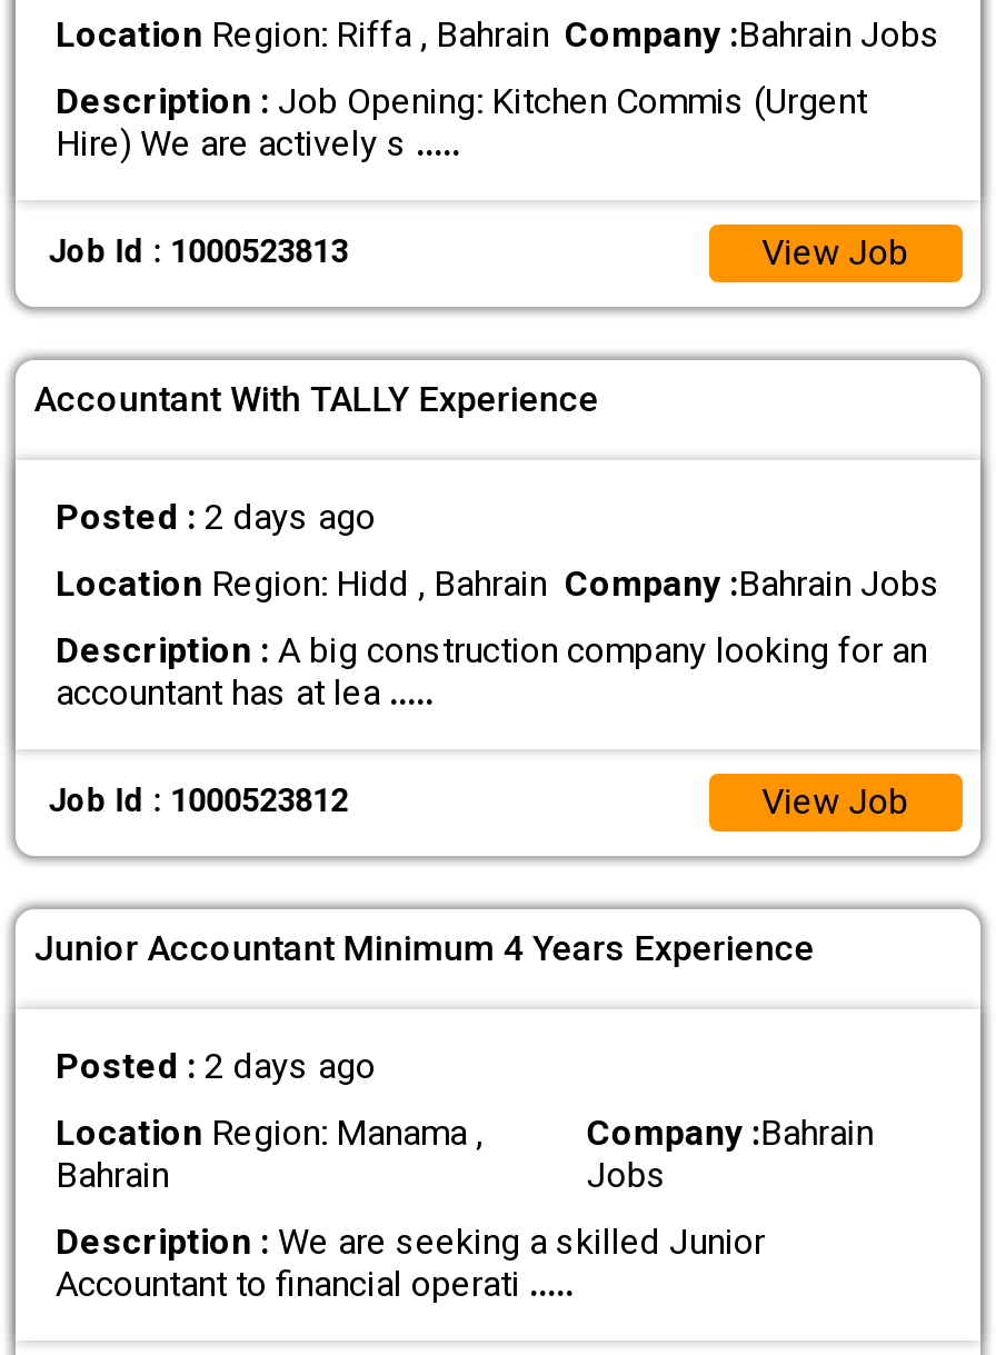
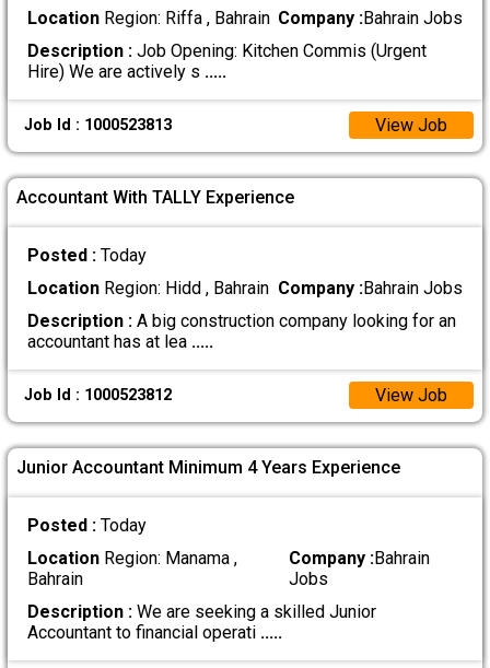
- Posted : 2 days ago
+ Posted : Today

- Posted : 2 days ago
+ Posted : Today
